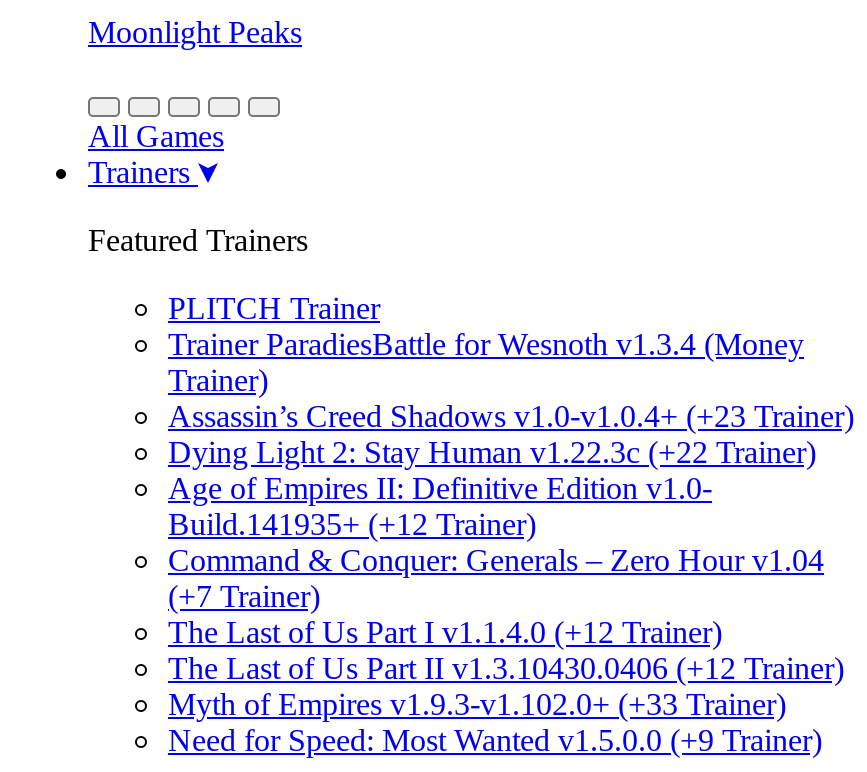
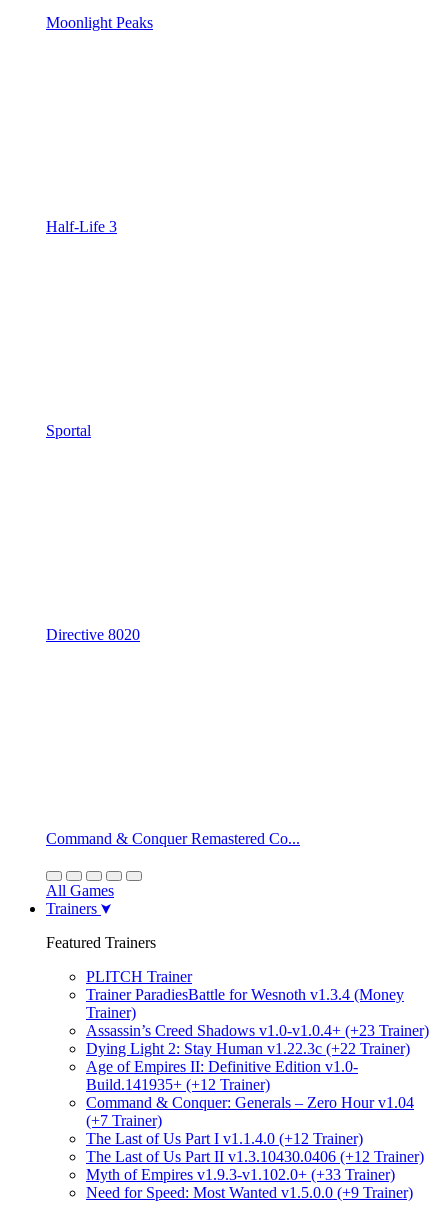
+ Half-Life 3

+ Sportal

+ Directive 8020

+ Command & Conquer Remastered Co...
